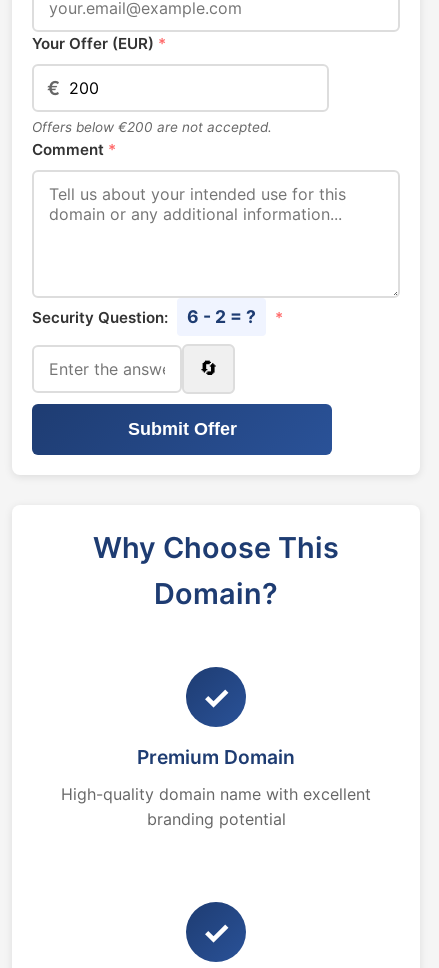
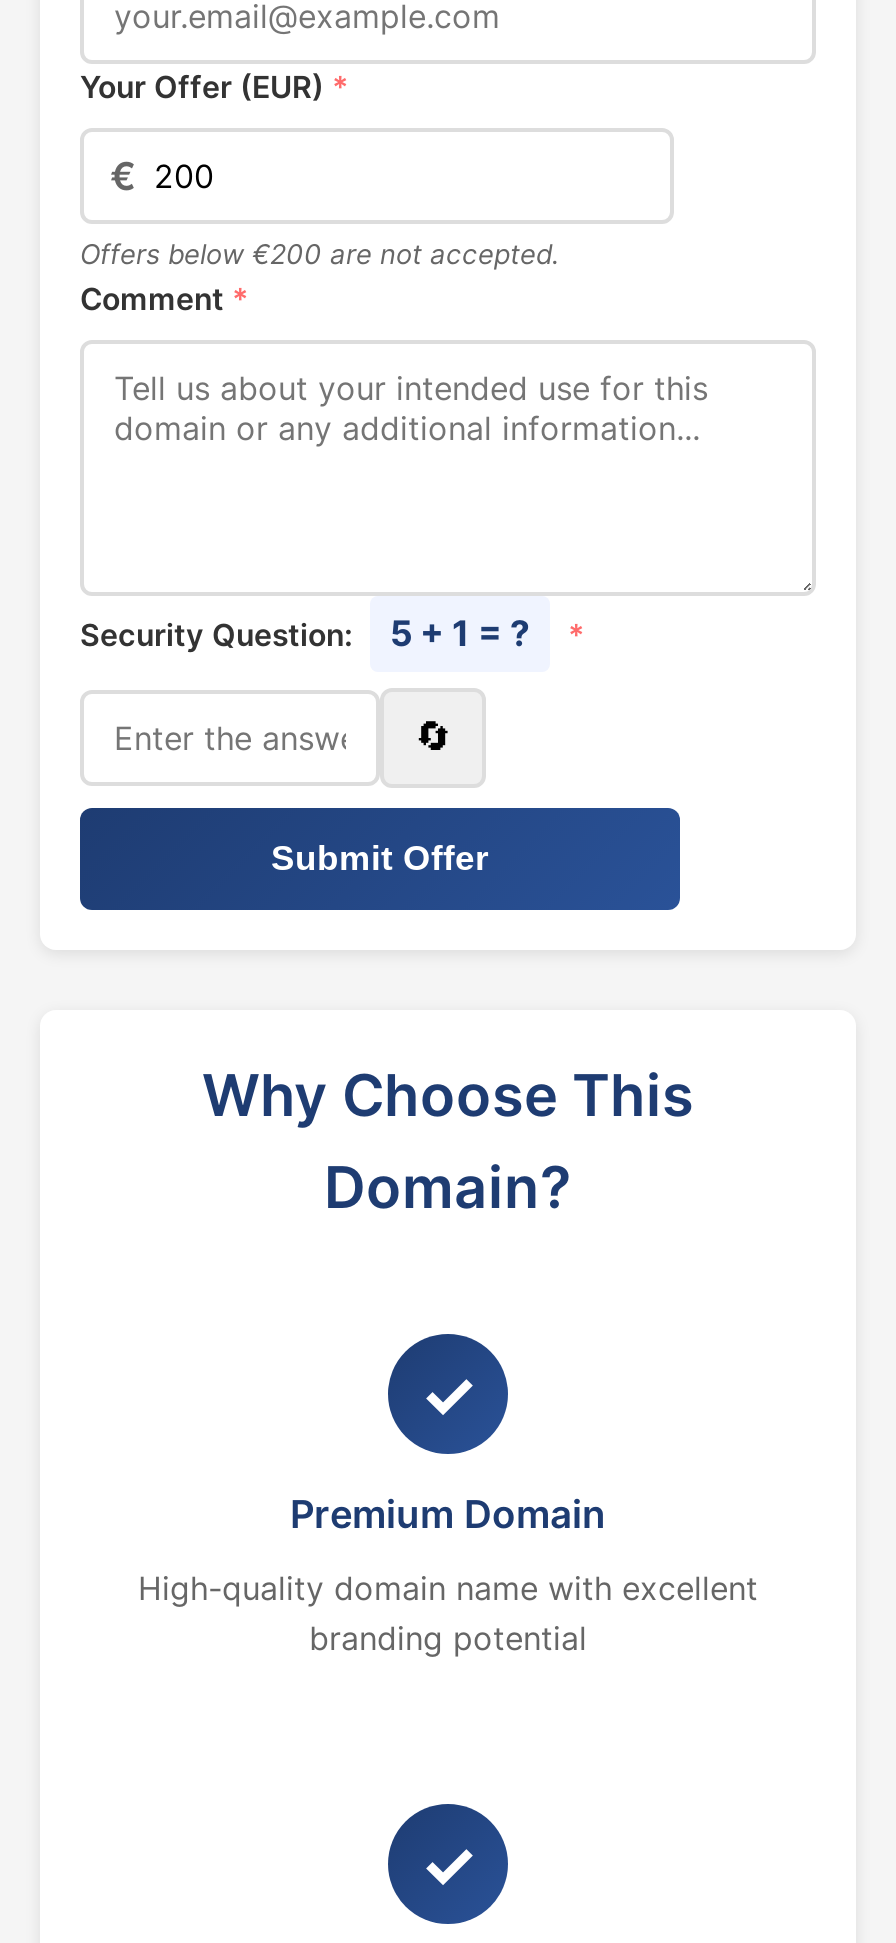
- 6 - 2 = ?
+ 5 + 1 = ?
